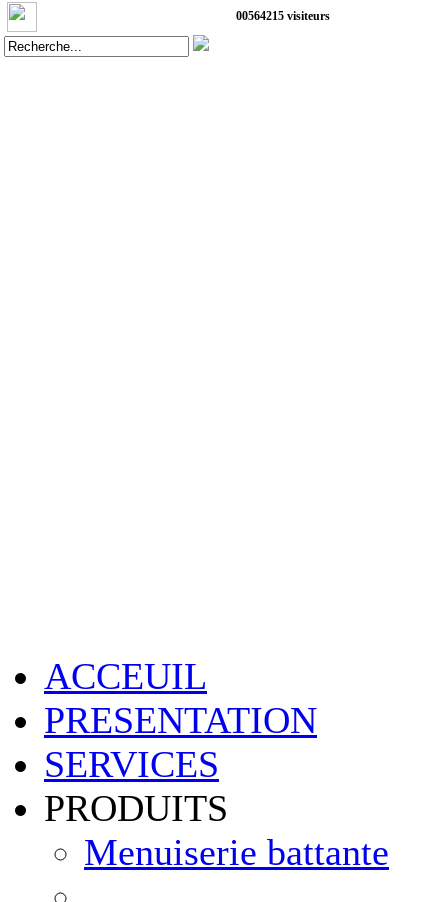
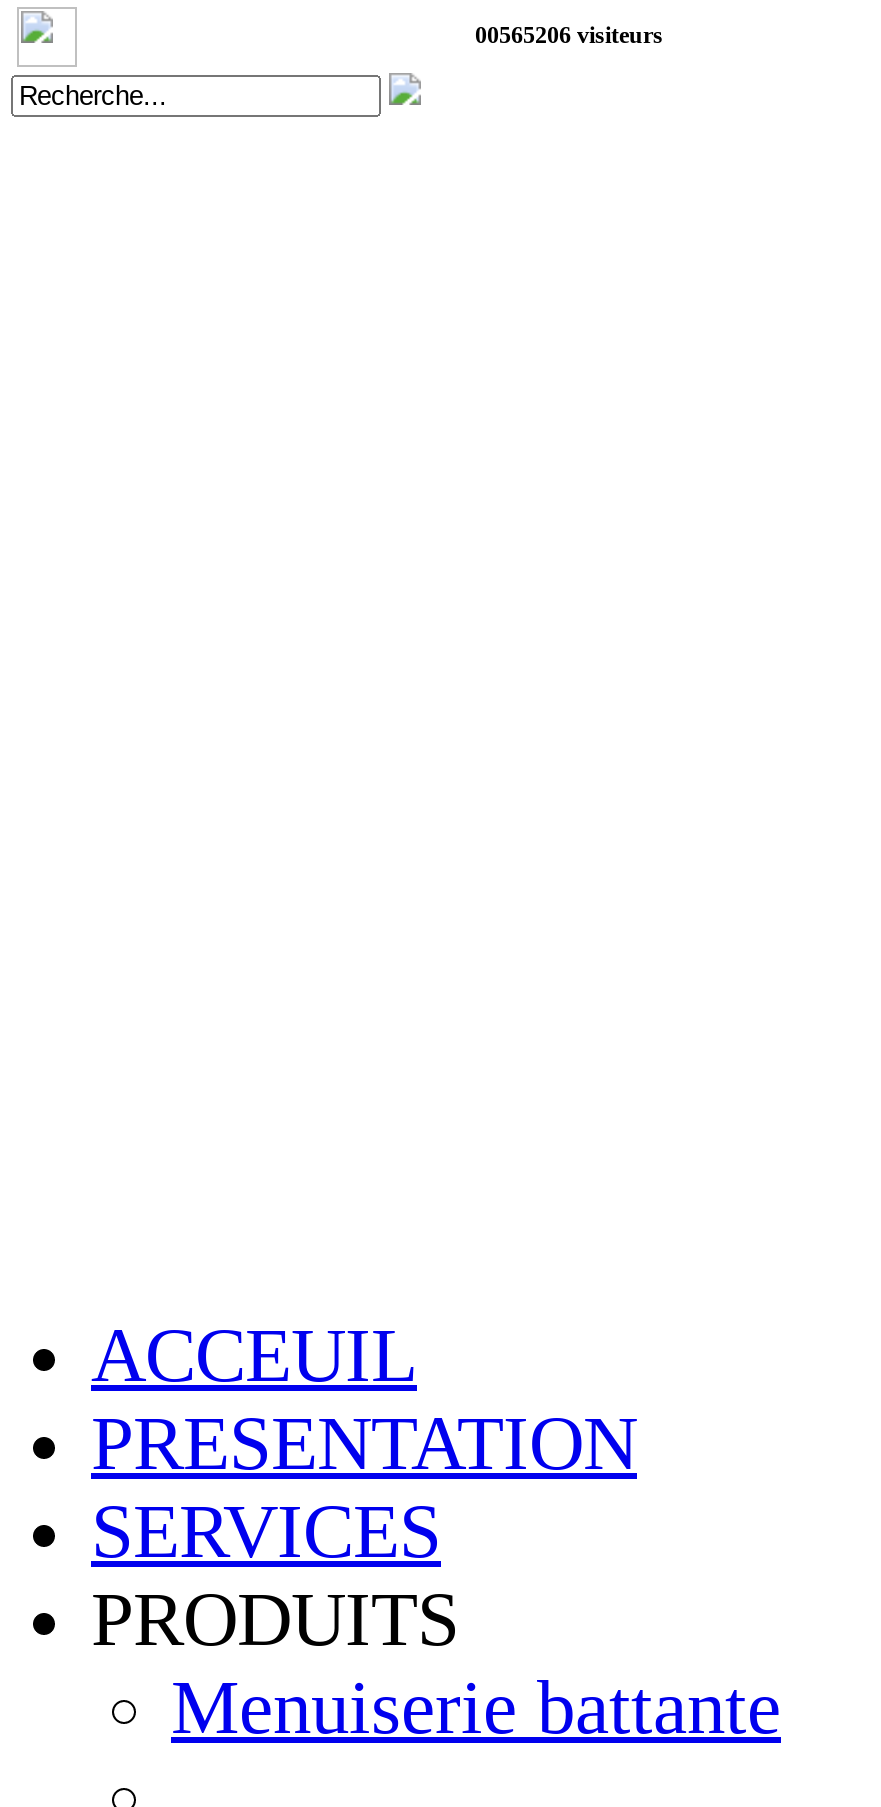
- 00564215 visiteurs
+ 00565206 visiteurs
